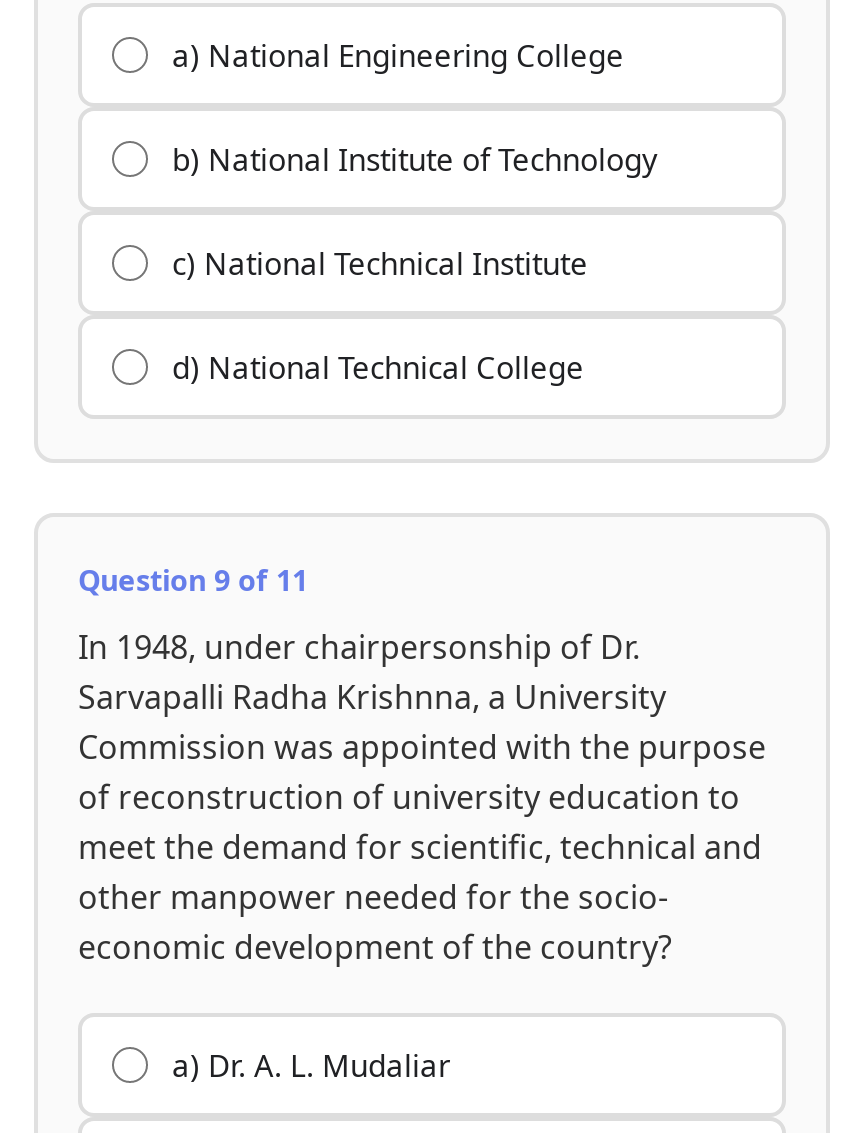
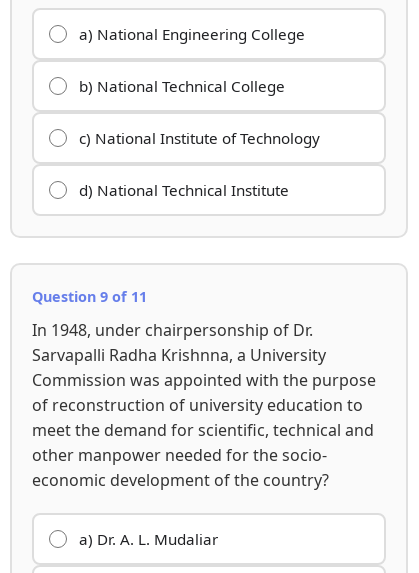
- b) National Institute of Technology
+ b) National Technical College

- c) National Technical Institute
+ c) National Institute of Technology

- d) National Technical College
+ d) National Technical Institute
